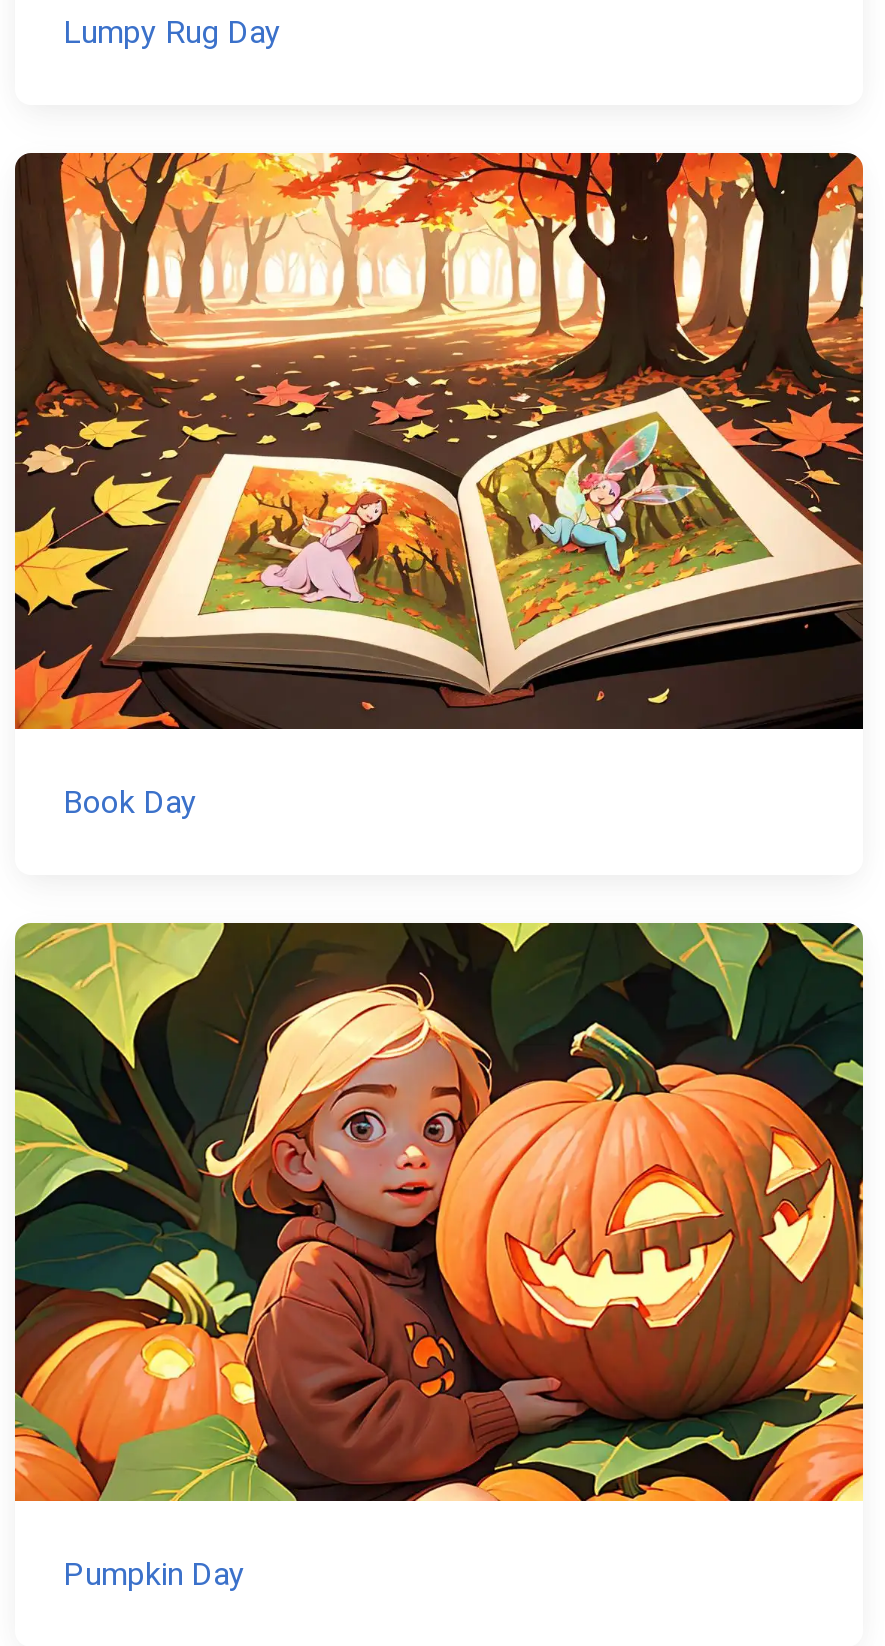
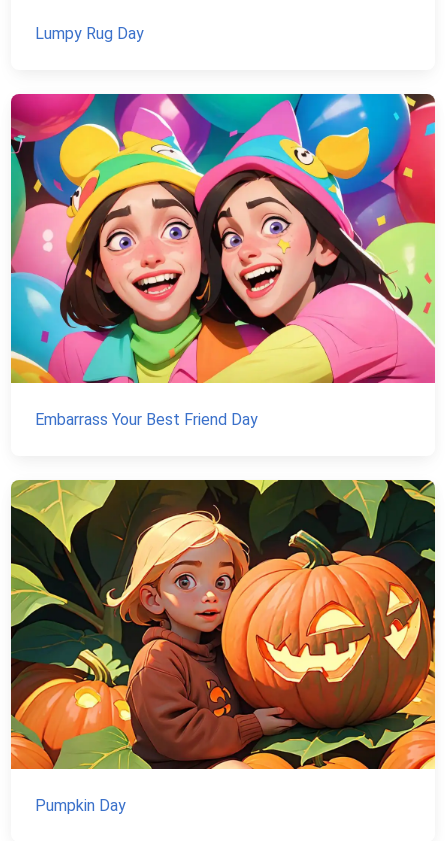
- [image]
- Book Day
+ [image]
+ Embarrass Your Best Friend Day
